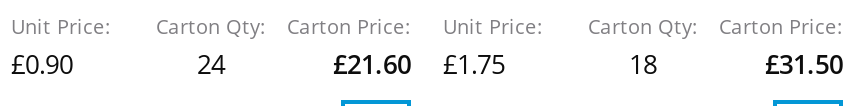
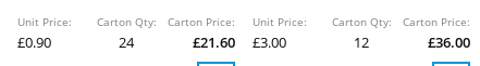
- £21.60 £1.75
+ £21.60 £3.00

- 18
+ 12

- £31.50
+ £36.00
